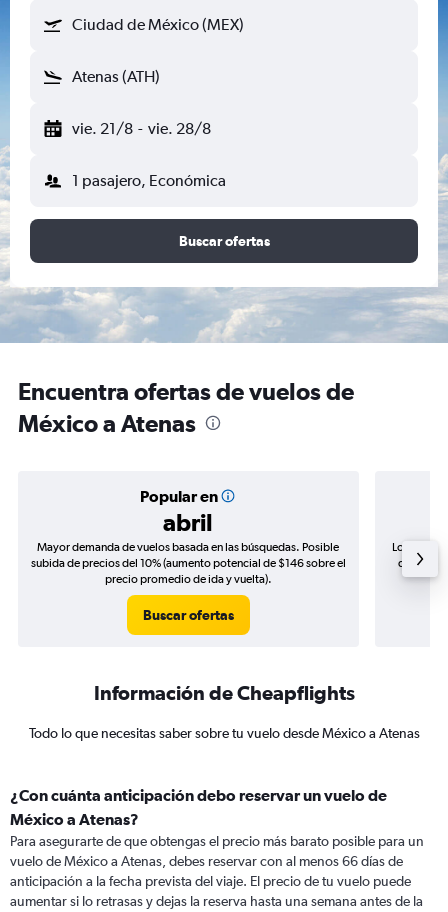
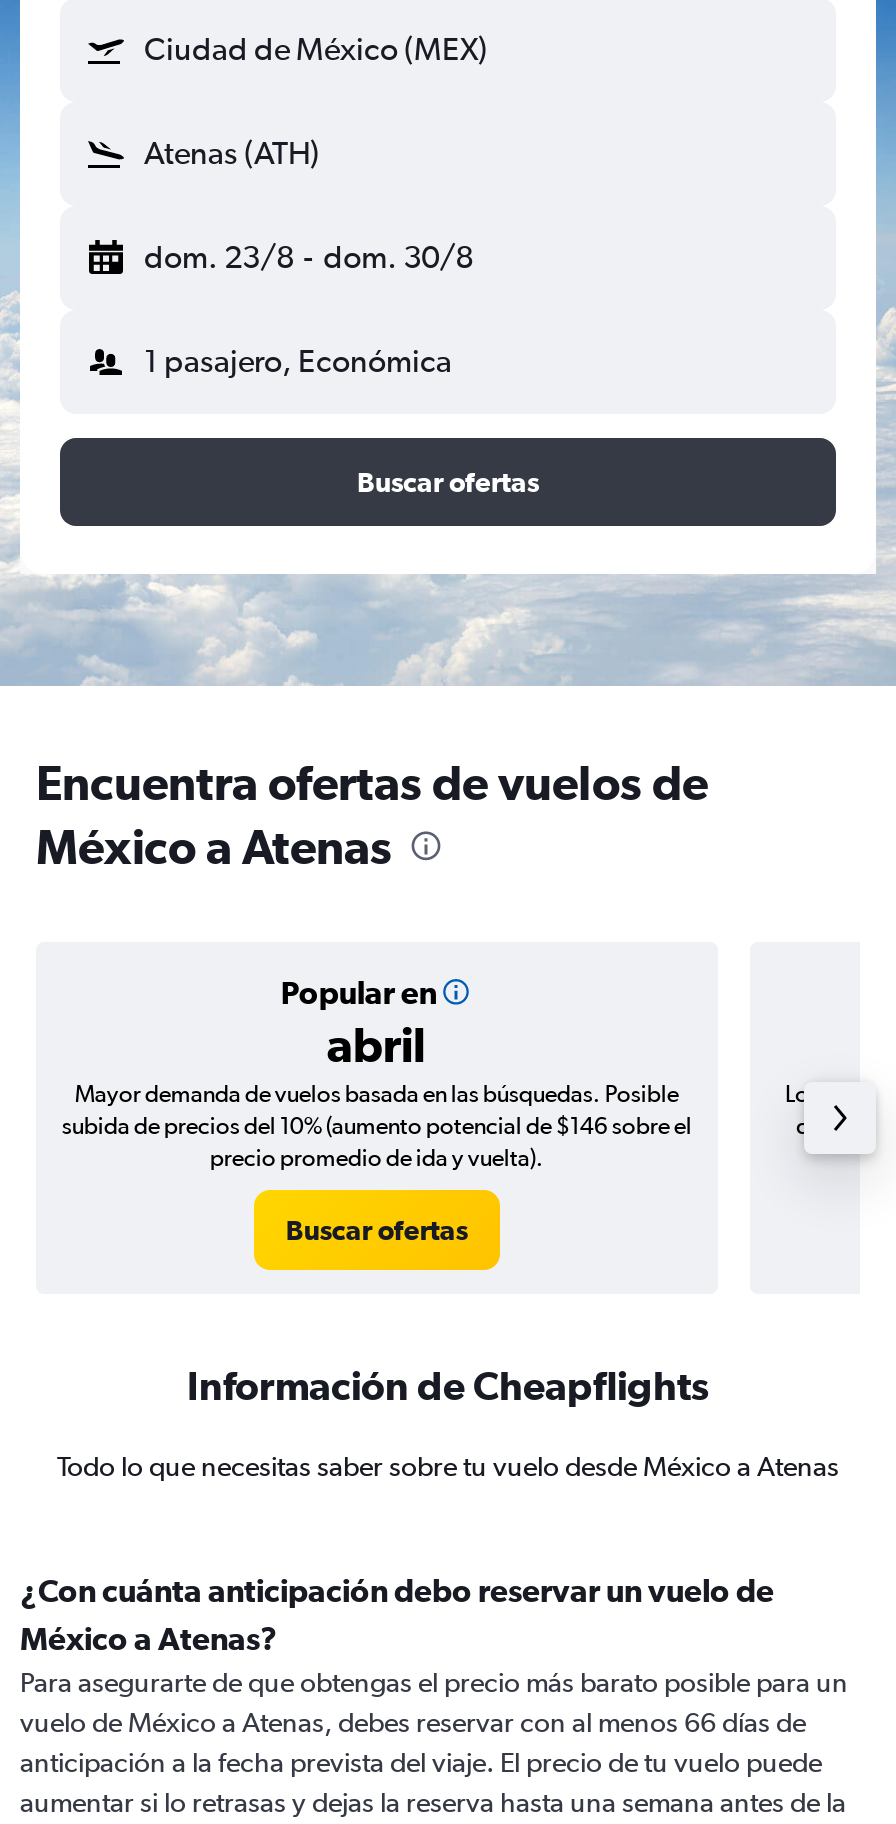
- vie. 21/8 - vie. 28/8
+ dom. 23/8 - dom. 30/8
